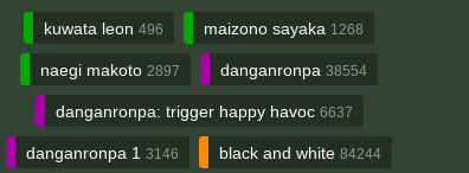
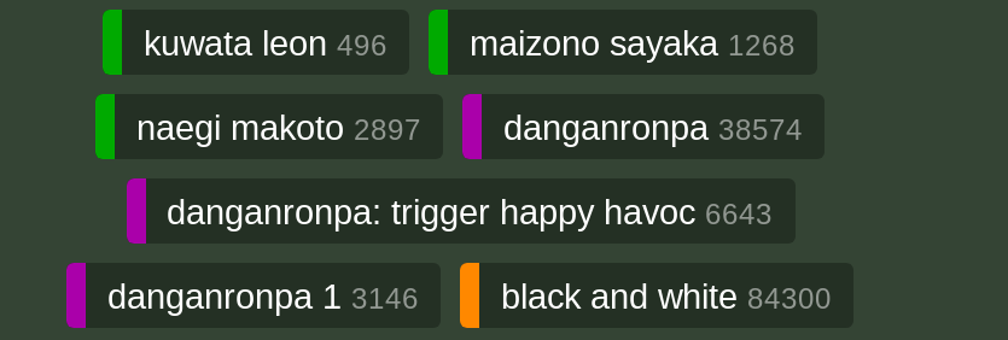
- danganronpa 38554
+ danganronpa 38574

- danganronpa: trigger happy havoc 6637
+ danganronpa: trigger happy havoc 6643

- black and white 84244
+ black and white 84300
